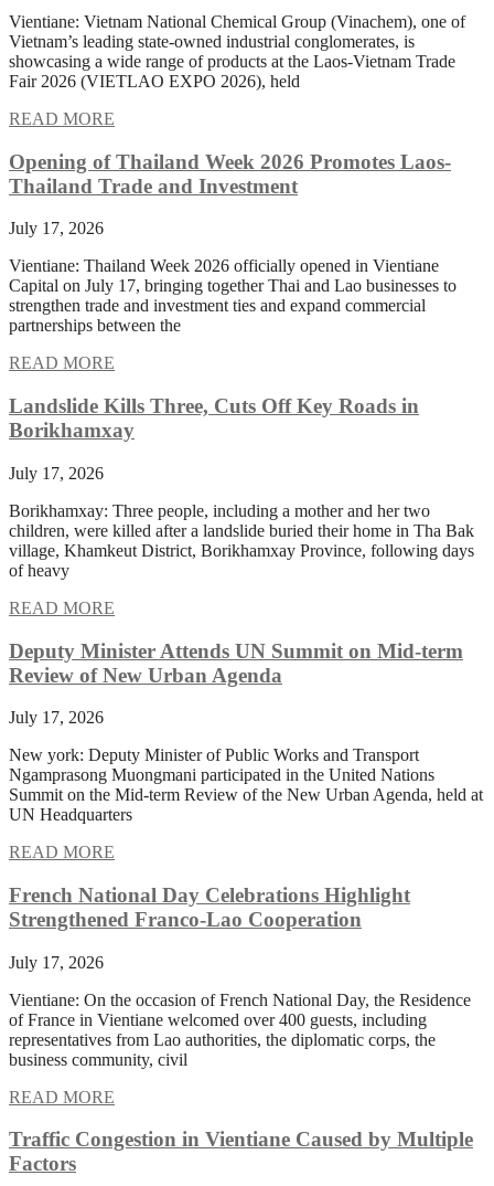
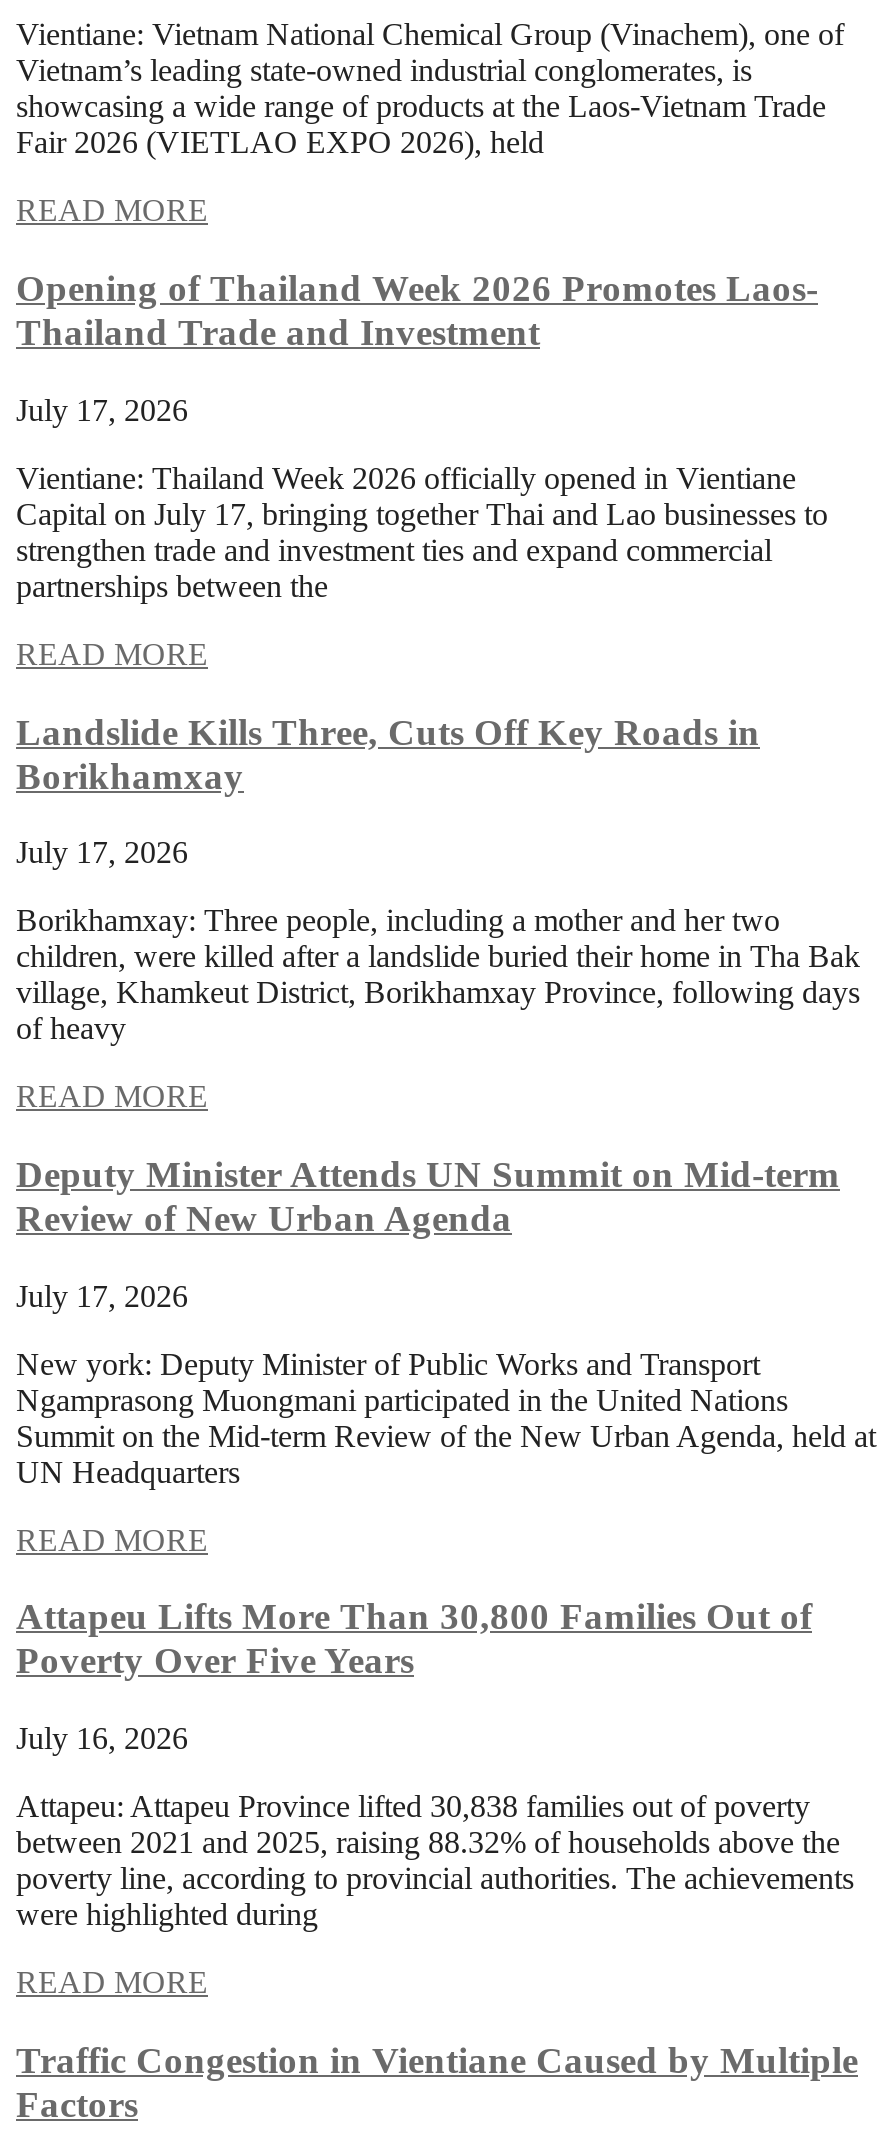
- French National Day Celebrations Highlight
- Strengthened Franco-Lao Cooperation
+ Attapeu Lifts More Than 30,800 Families Out of
+ Poverty Over Five Years

- July 17, 2026
+ July 16, 2026

- Vientiane: On the occasion of French National Day, the Residence
- of France in Vientiane welcomed over 400 guests, including
- representatives from Lao authorities, the diplomatic corps, the
- business community, civil
+ Attapeu: Attapeu Province lifted 30,838 families out of poverty
+ between 2021 and 2025, raising 88.32% of households above the
+ poverty line, according to provincial authorities. The achievements
+ were highlighted during
